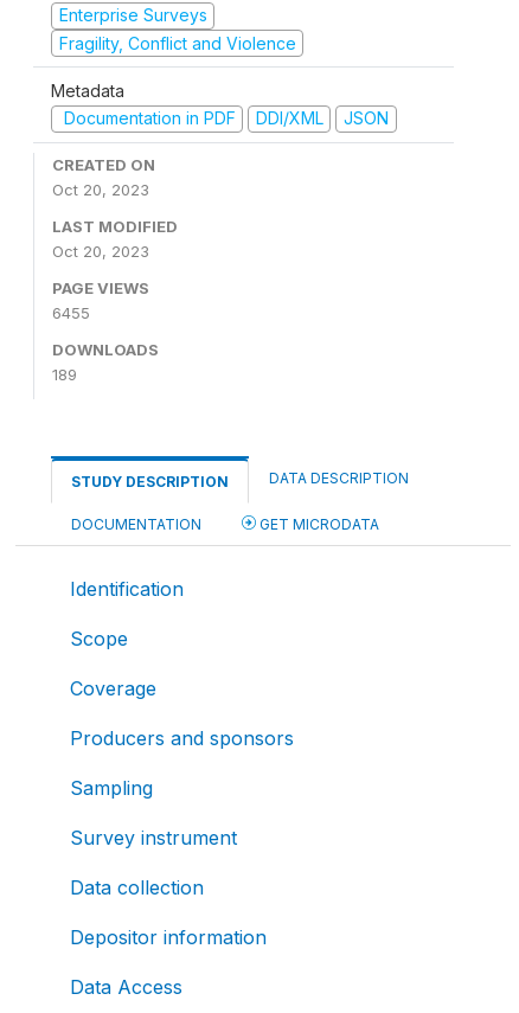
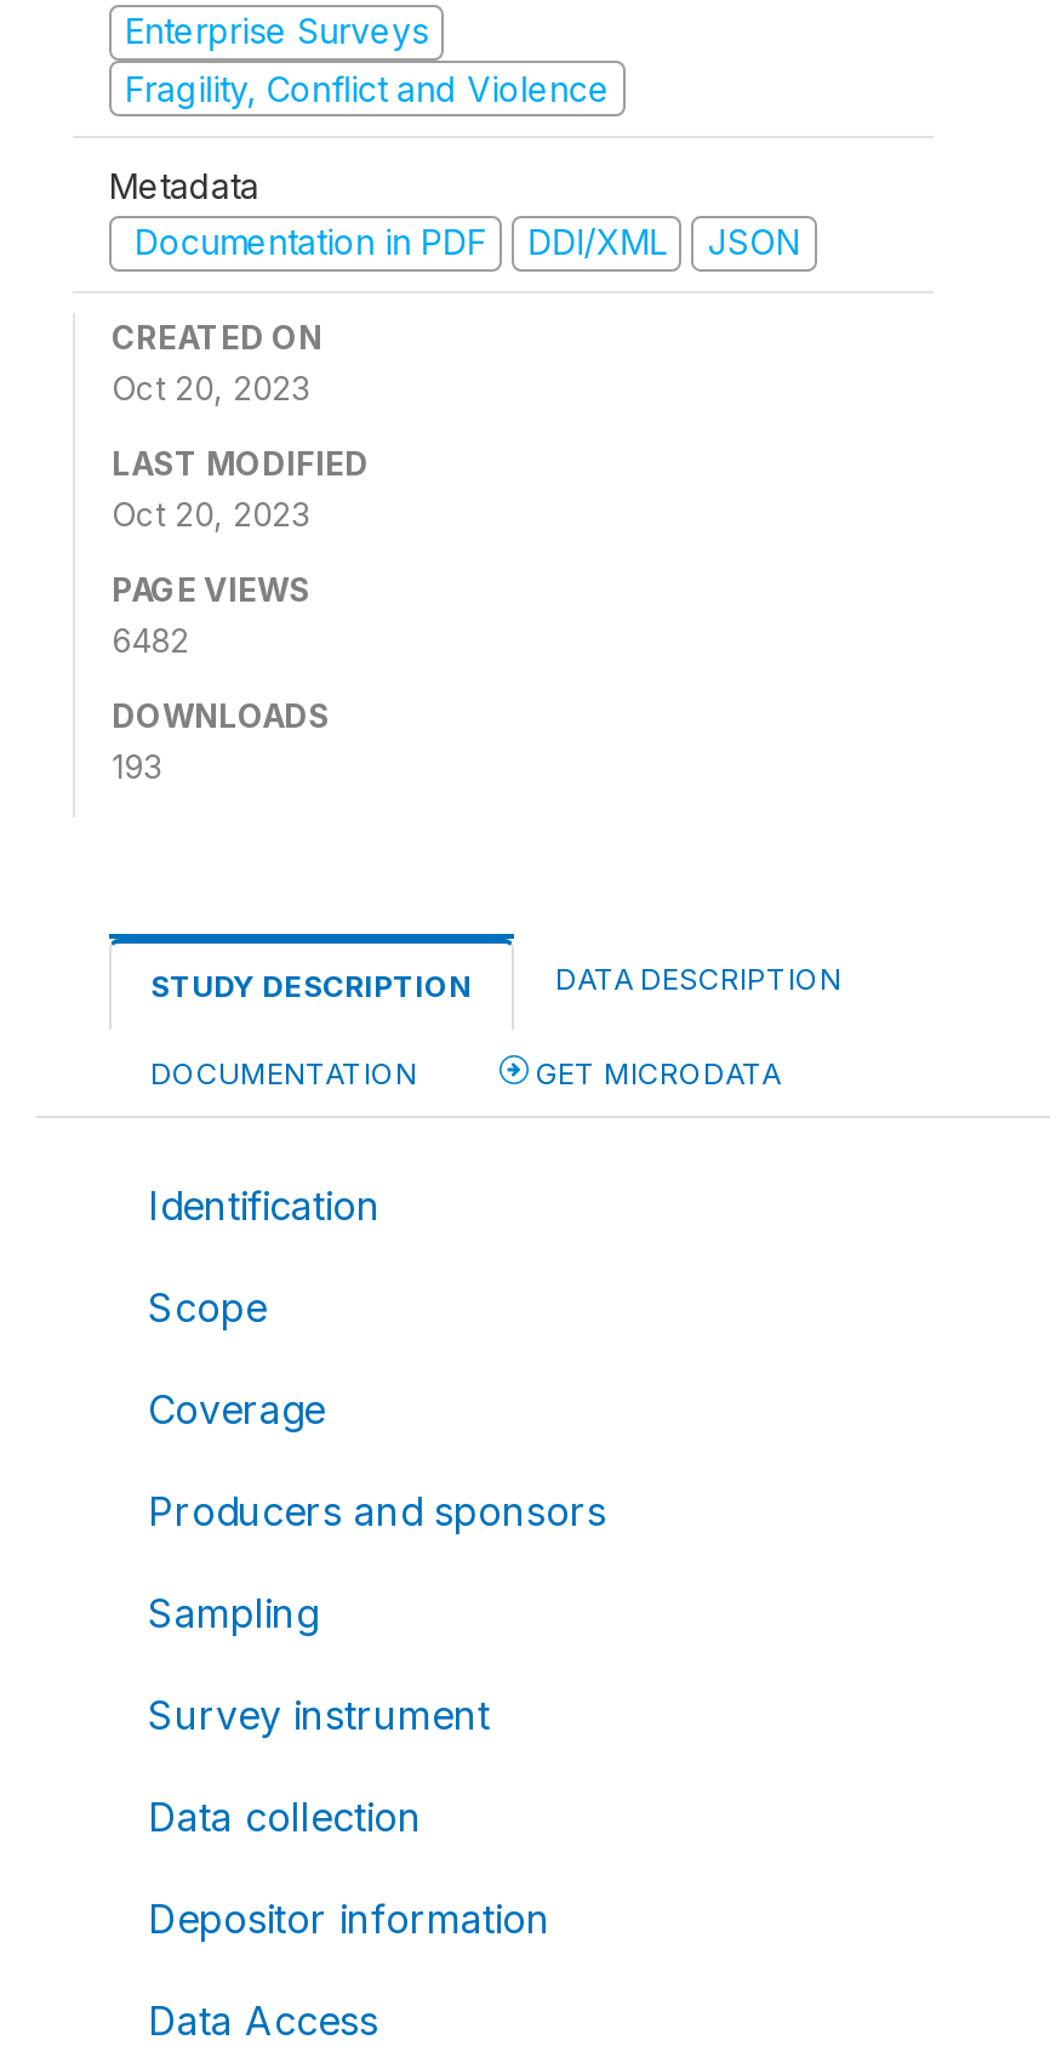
- 6455
+ 6482

- 189
+ 193
